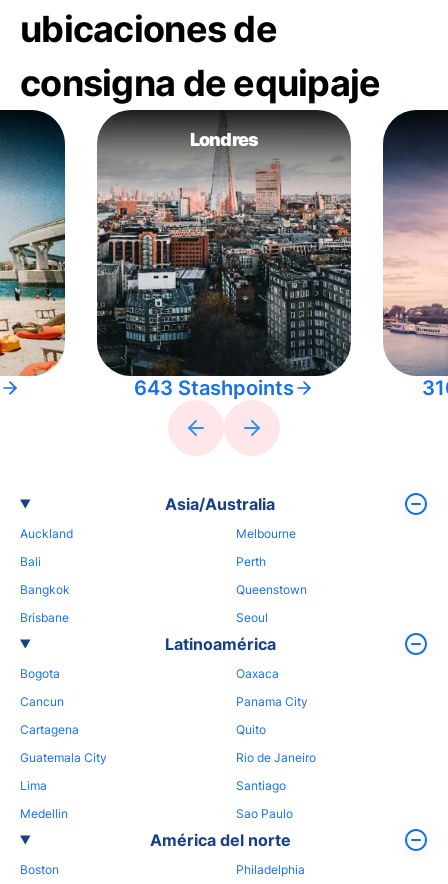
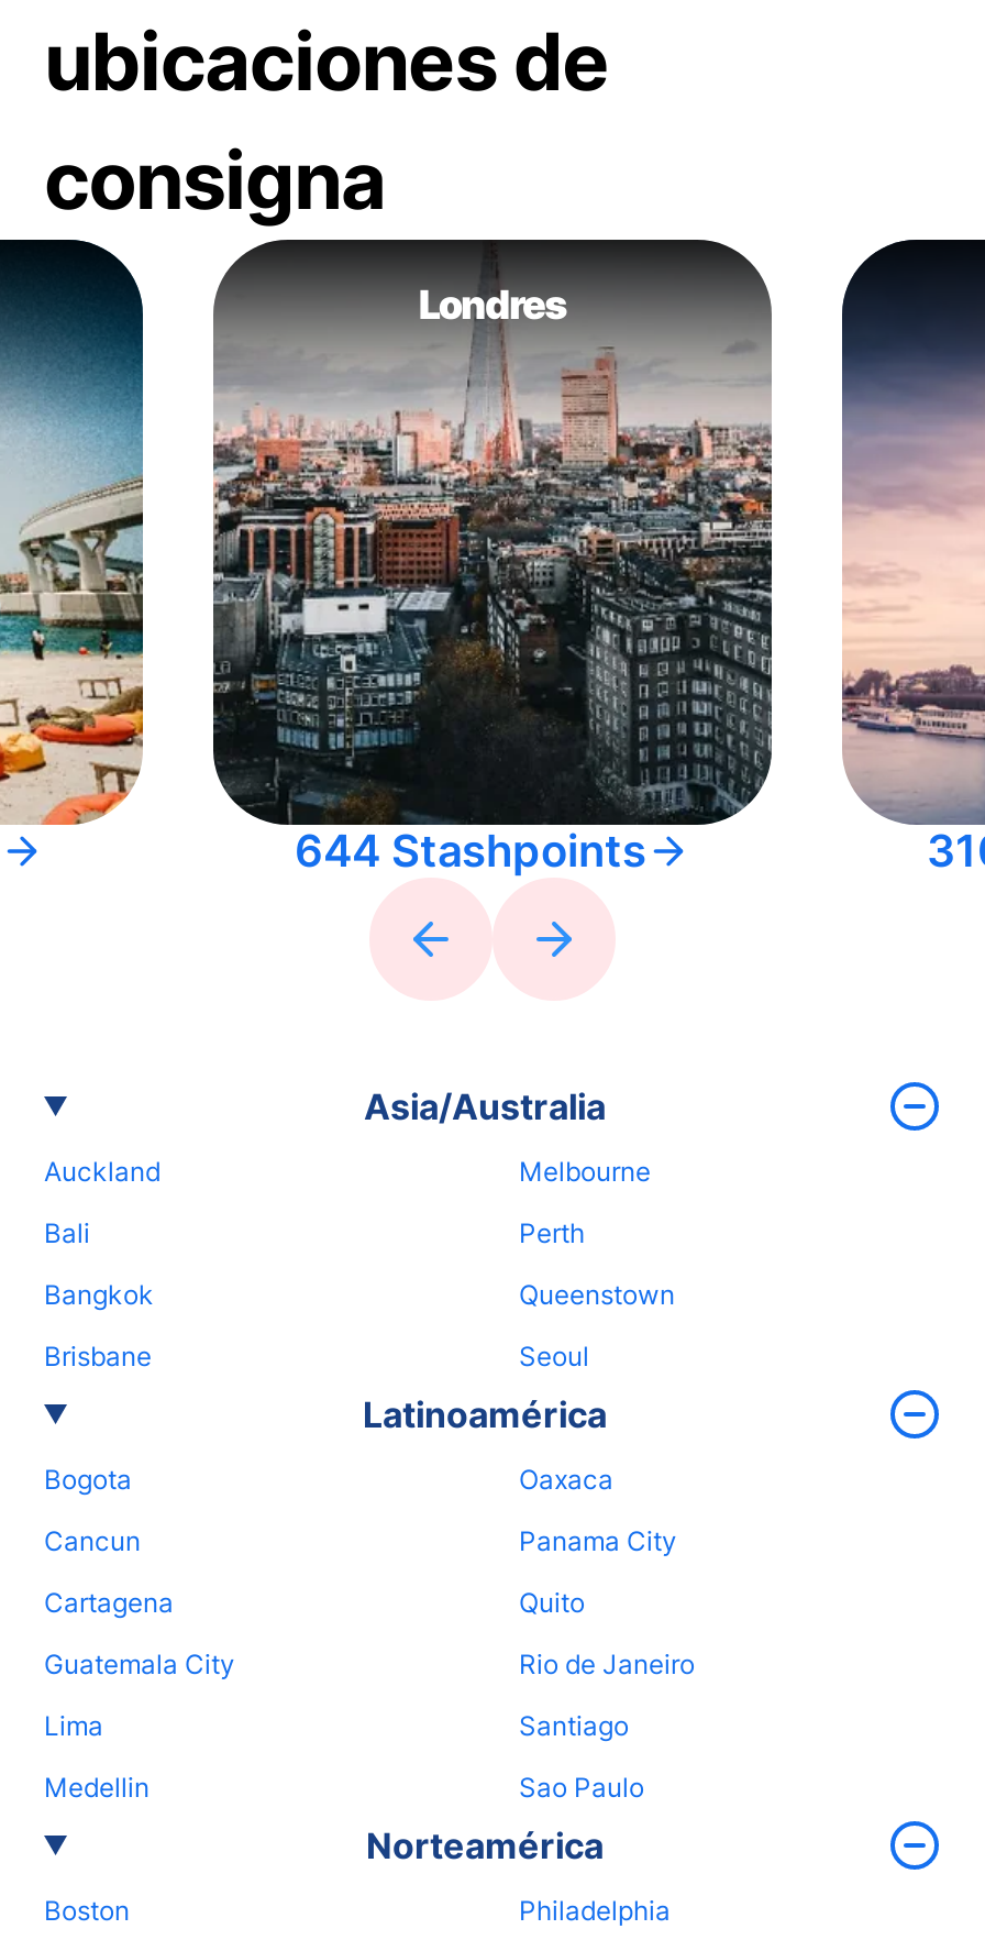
- consigna de equipaje
+ consigna

- 643 Stashpoints
+ 644 Stashpoints

- América del norte
+ Norteamérica
